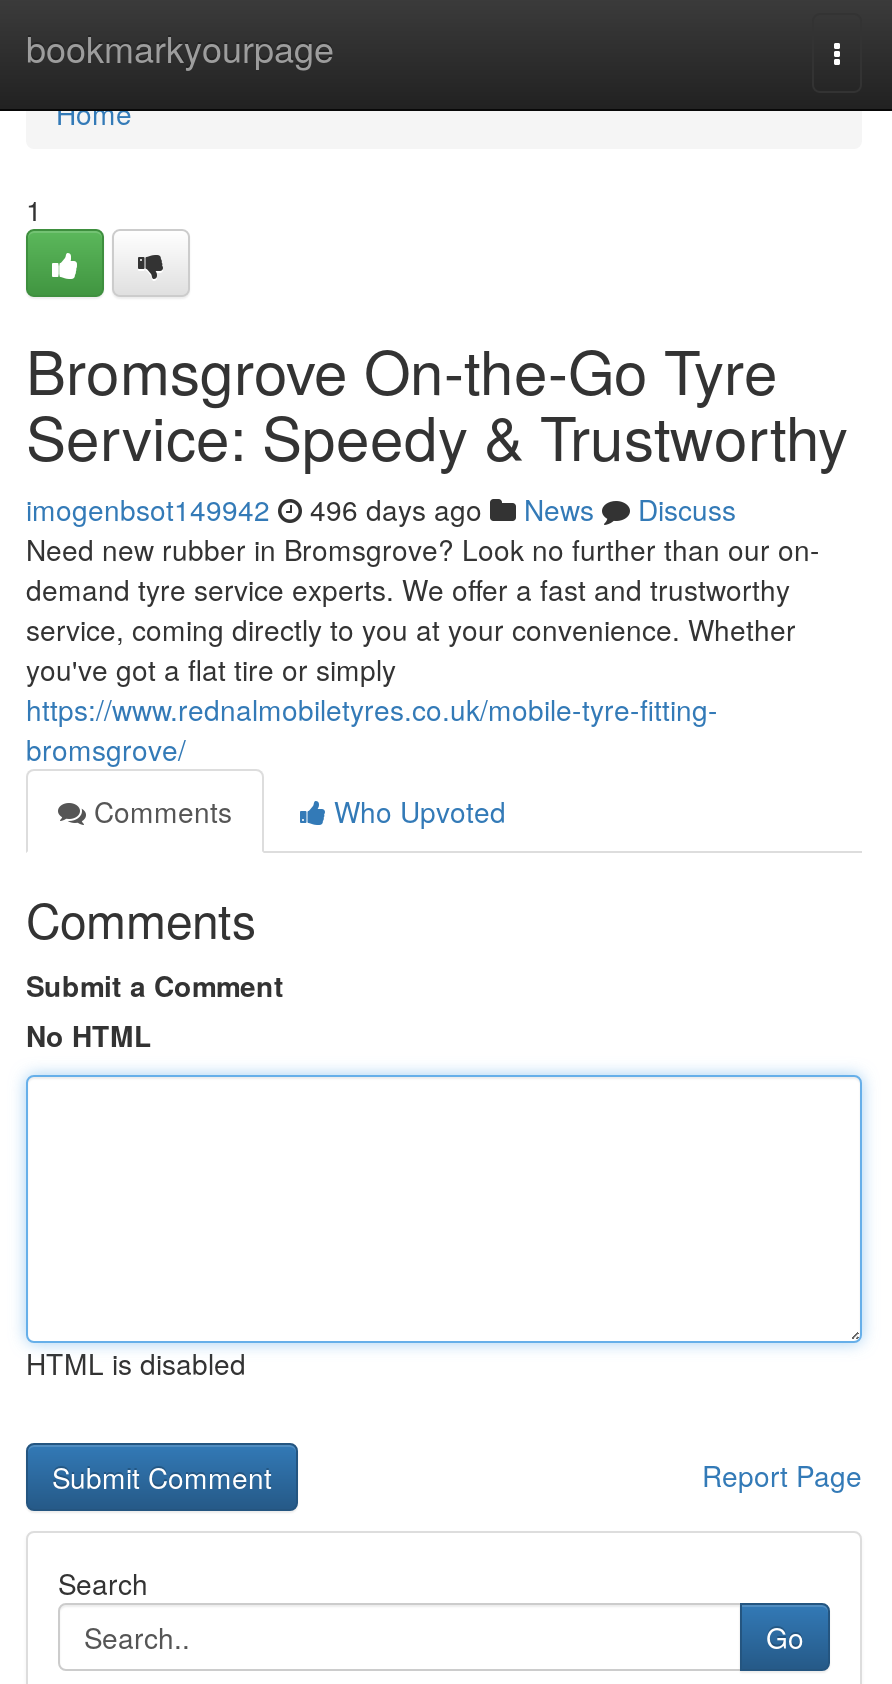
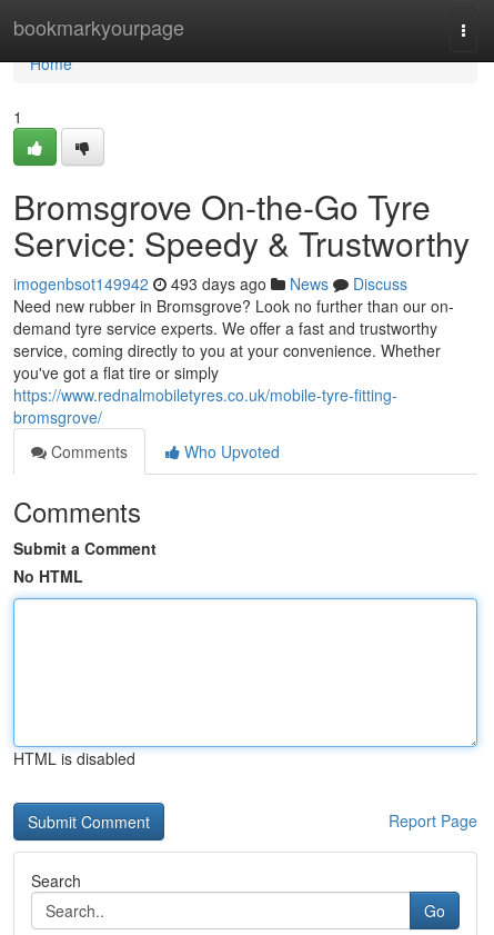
- imogenbsot149942 496 days ago News Discuss
+ imogenbsot149942 493 days ago News Discuss
